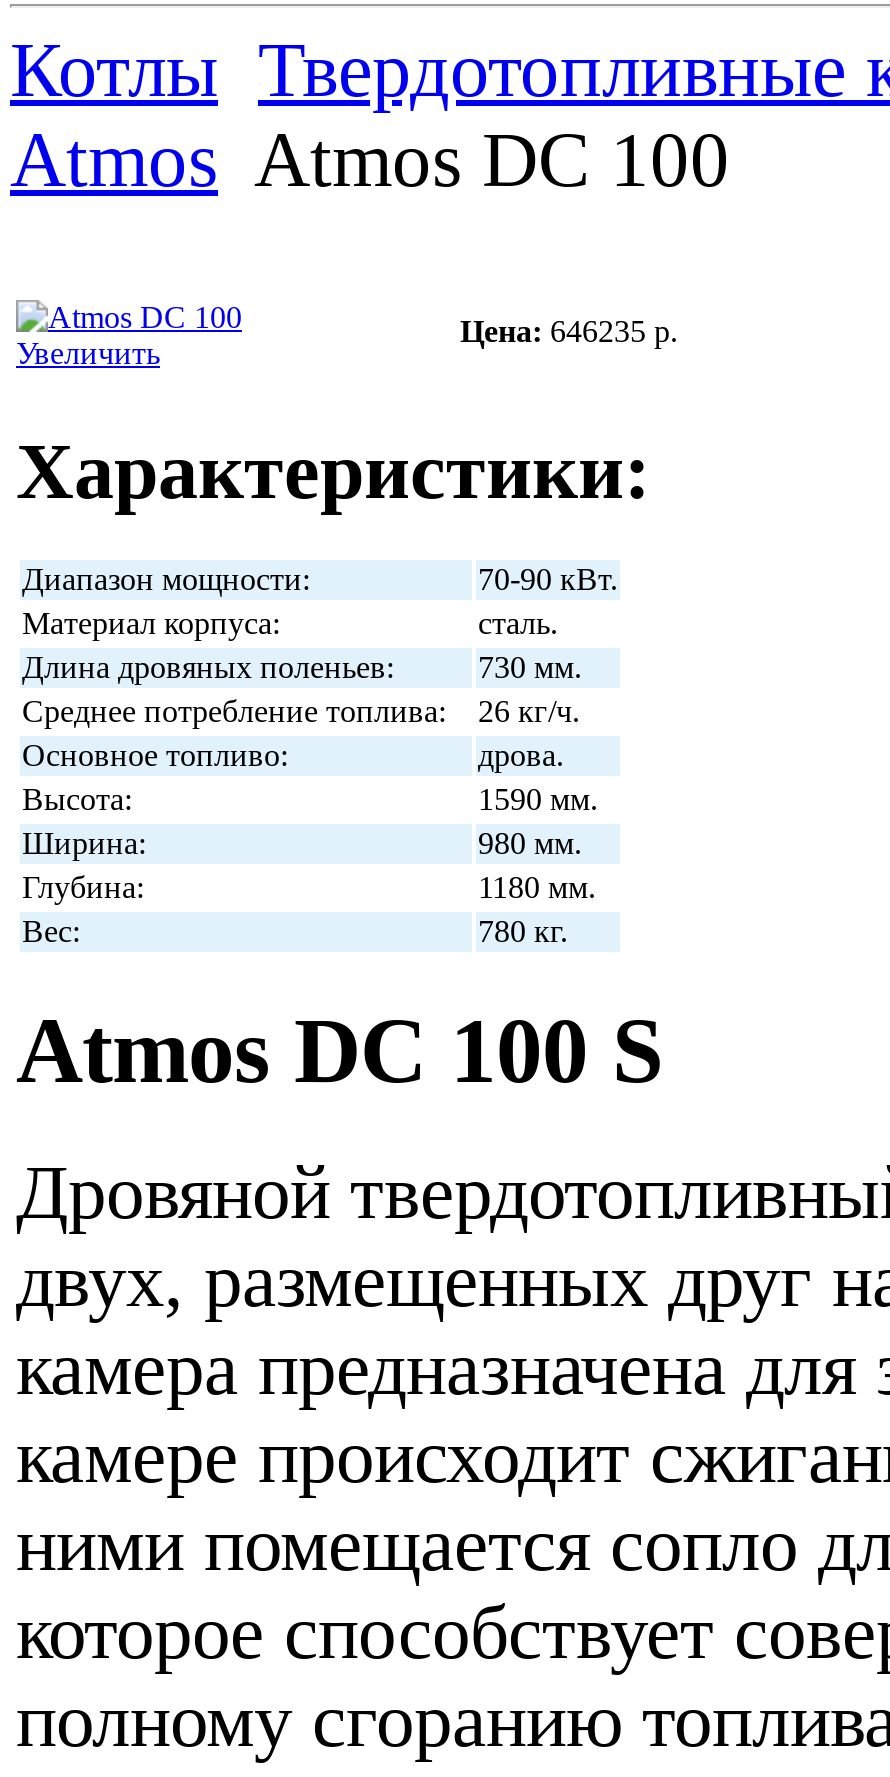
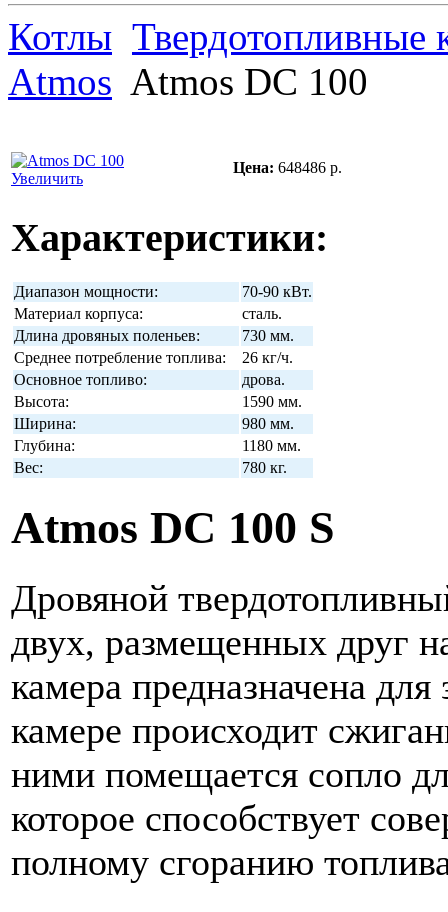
- Цена: 646235 р.
+ Цена: 648486 р.
